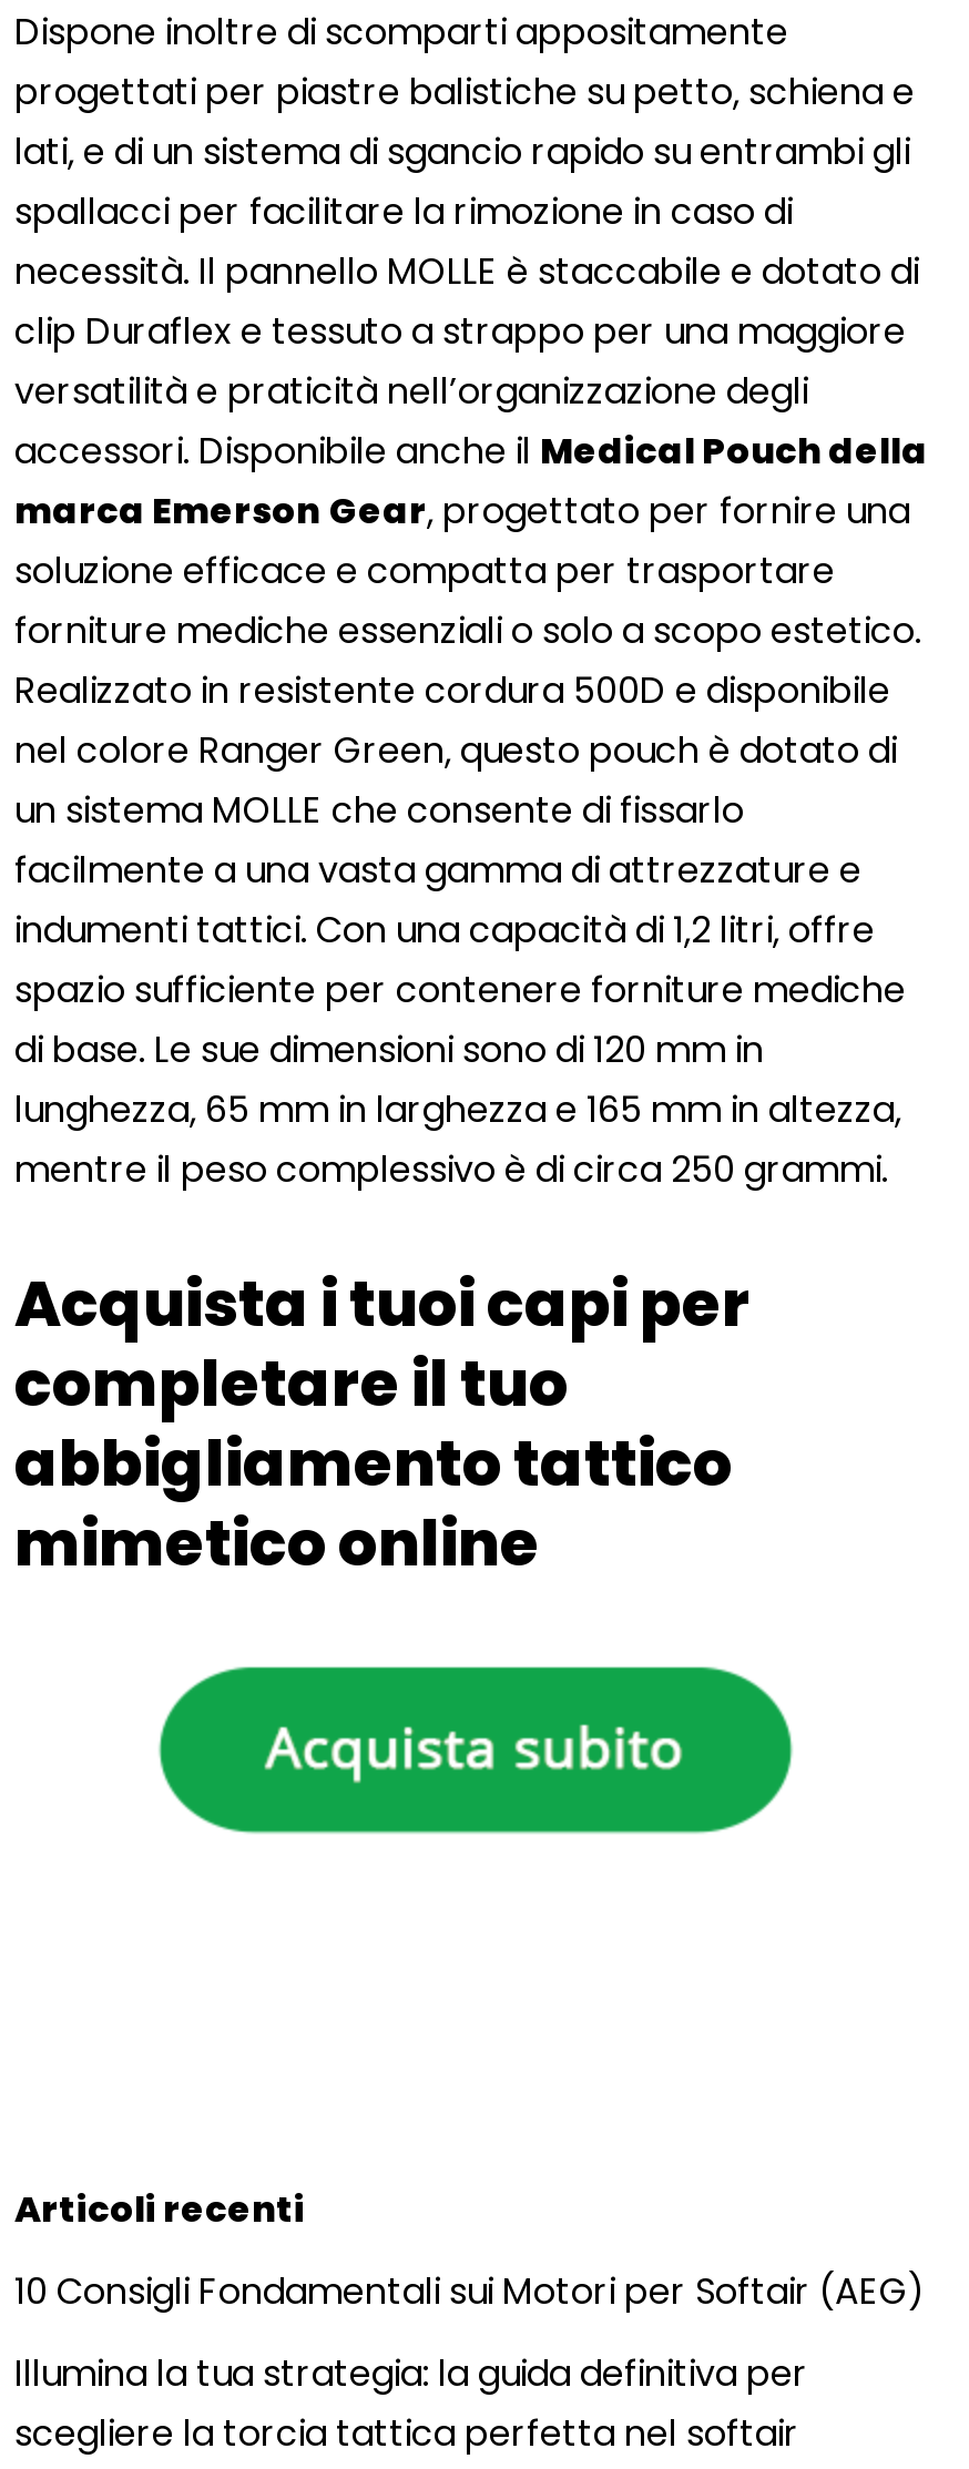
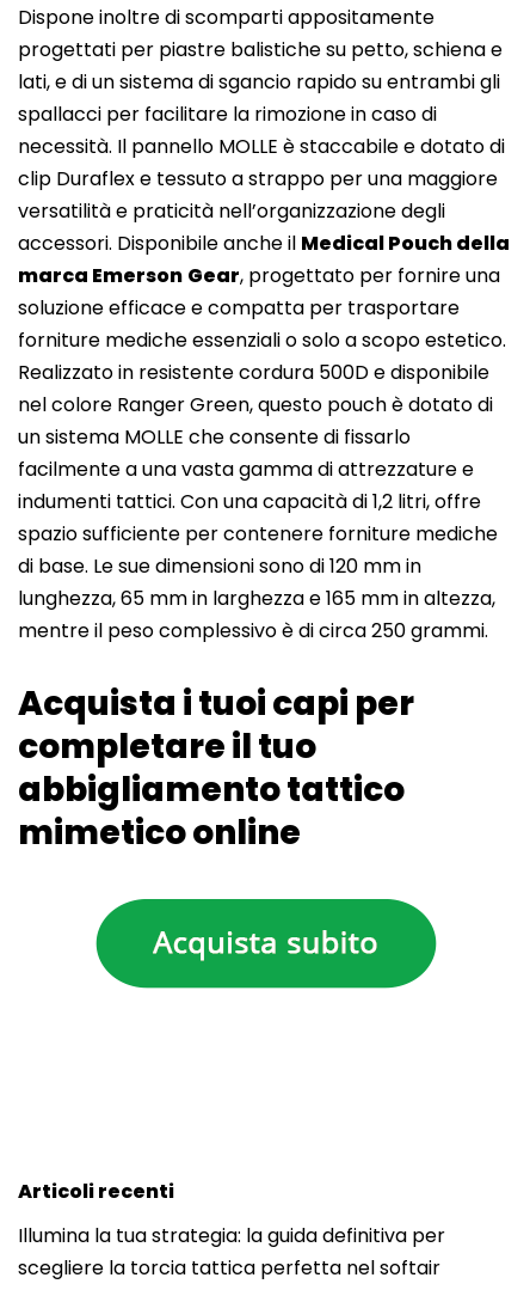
- 10 Consigli Fondamentali sui Motori per Softair (AEG)
